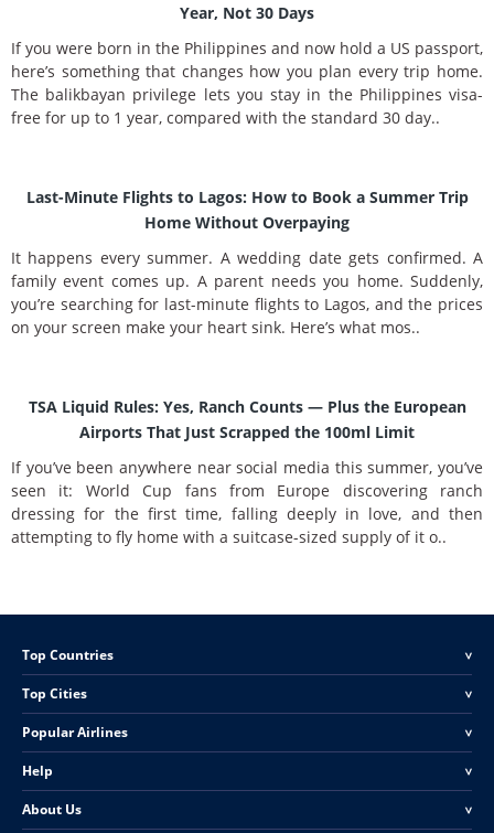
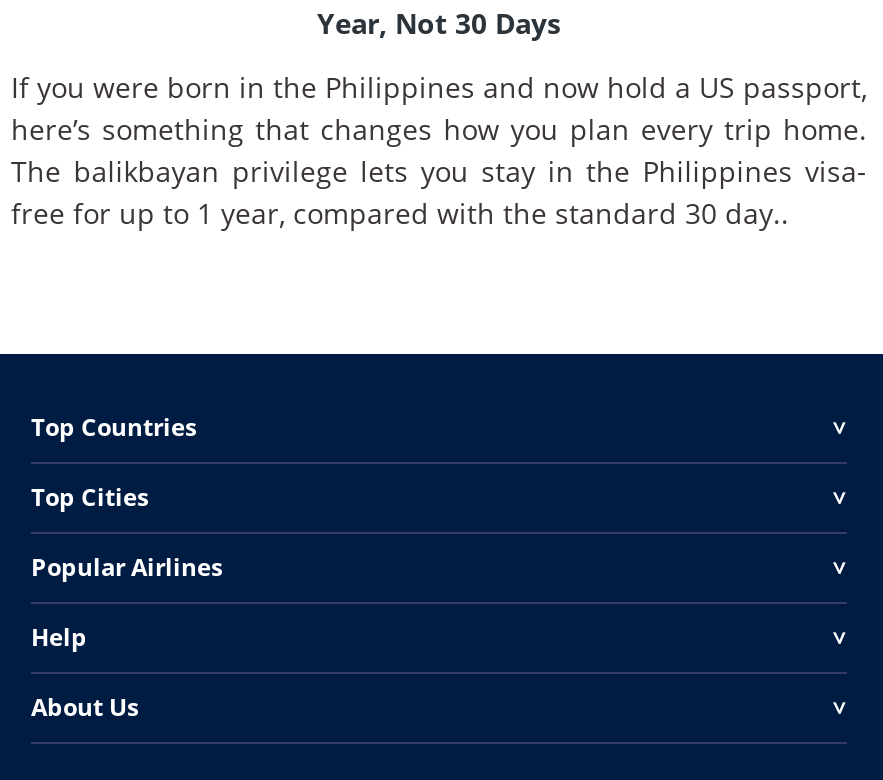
- Last-Minute Flights to Lagos: How to Book a Summer Trip
- Home Without Overpaying
- It happens every summer. A wedding date gets confirmed. A
- family event comes up. A parent needs you home. Suddenly,
- you’re searching for last-minute flights to Lagos, and the prices
- on your screen make your heart sink. Here’s what mos..

- TSA Liquid Rules: Yes, Ranch Counts — Plus the European
- Airports That Just Scrapped the 100ml Limit
- If you’ve been anywhere near social media this summer, you’ve
- seen it: World Cup fans from Europe discovering ranch
- dressing for the first time, falling deeply in love, and then
- attempting to fly home with a suitcase-sized supply of it o..
